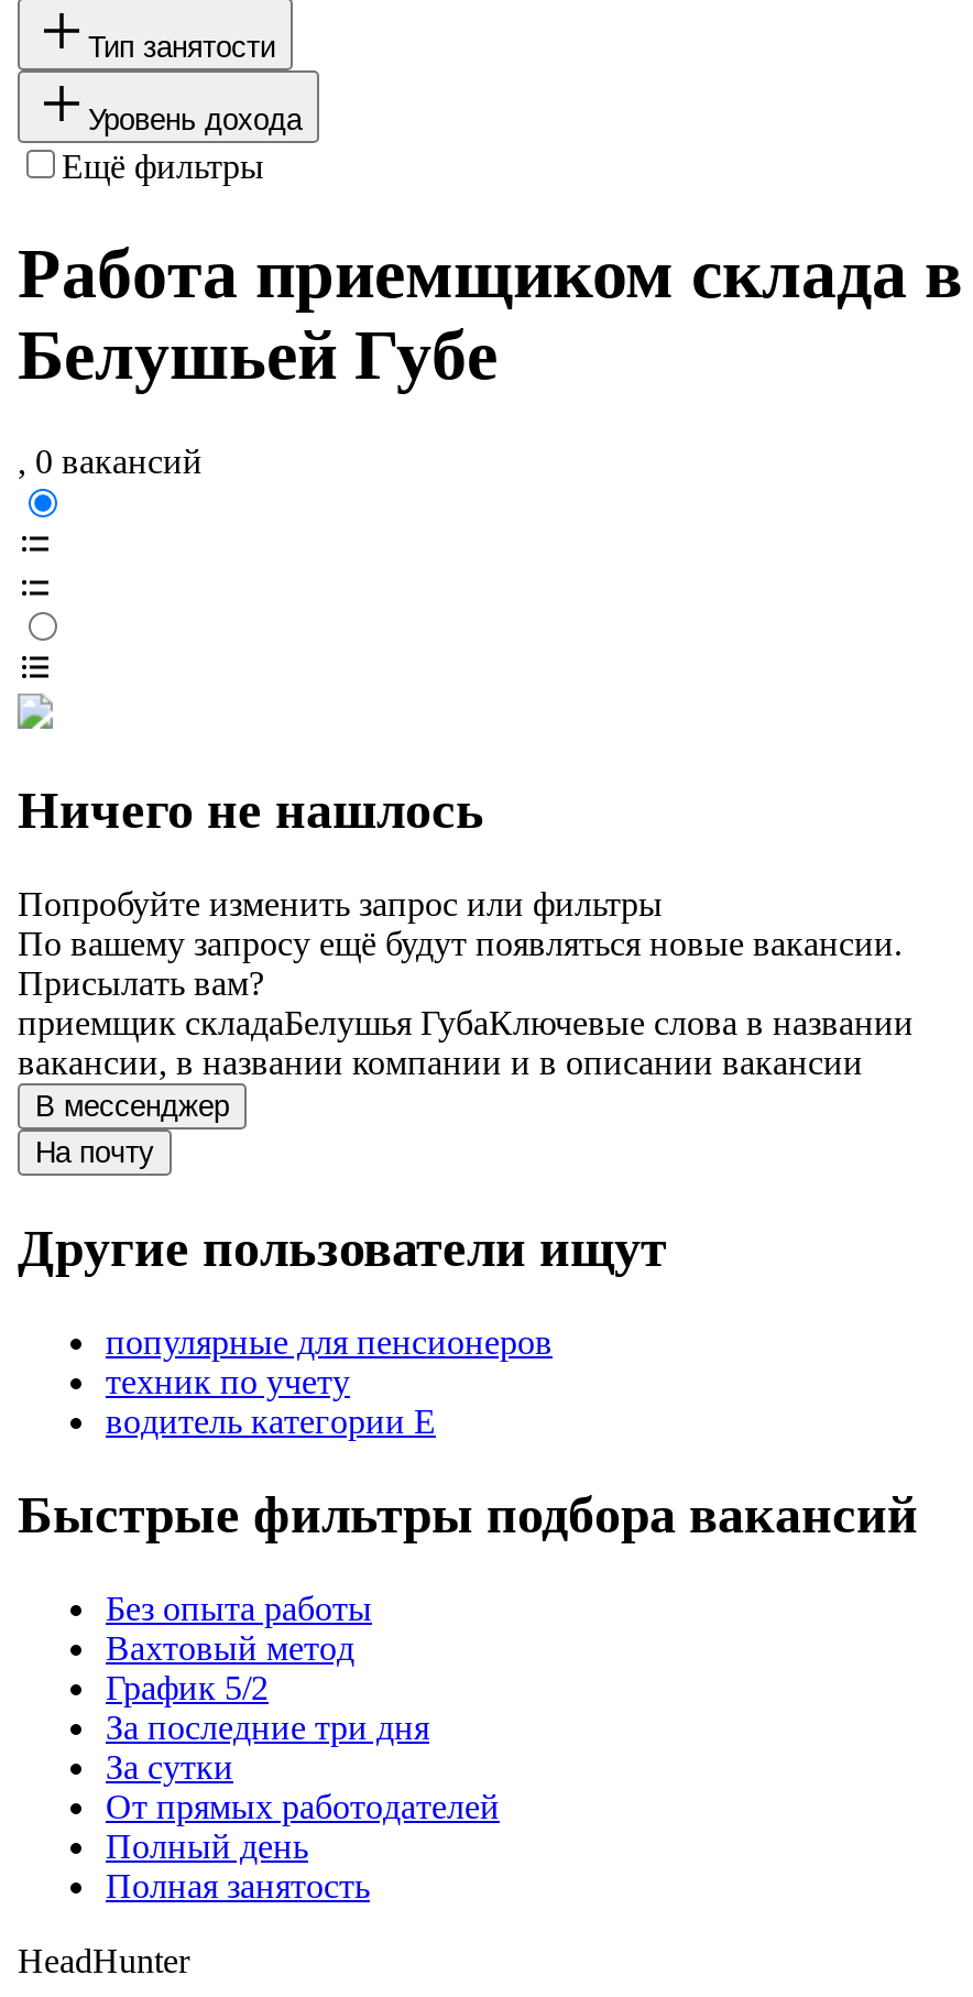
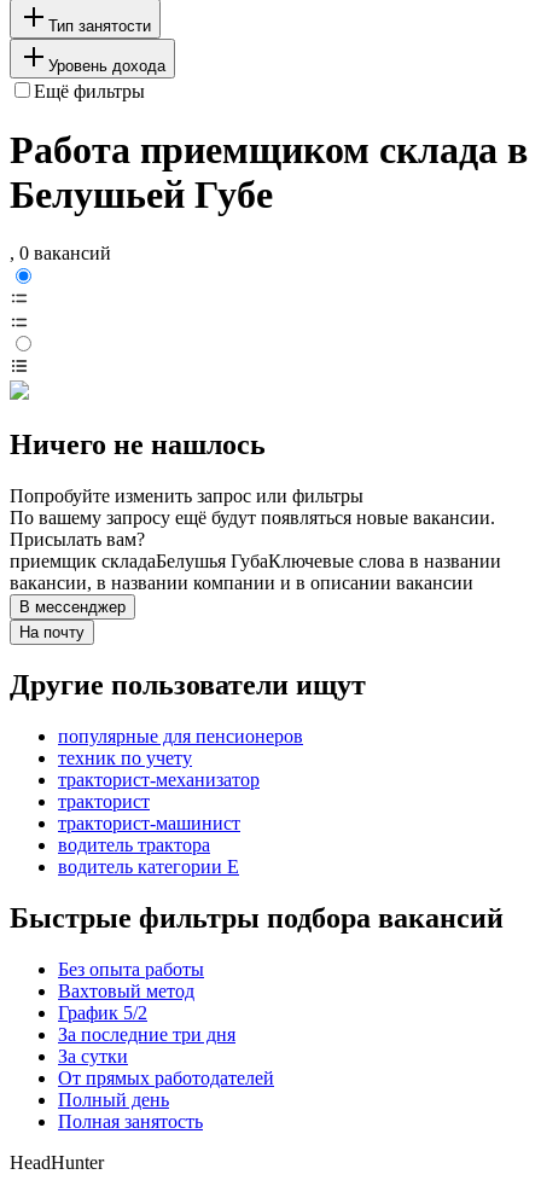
+ тракторист-механизатор
+ тракторист
+ тракторист-машинист
+ водитель трактора
